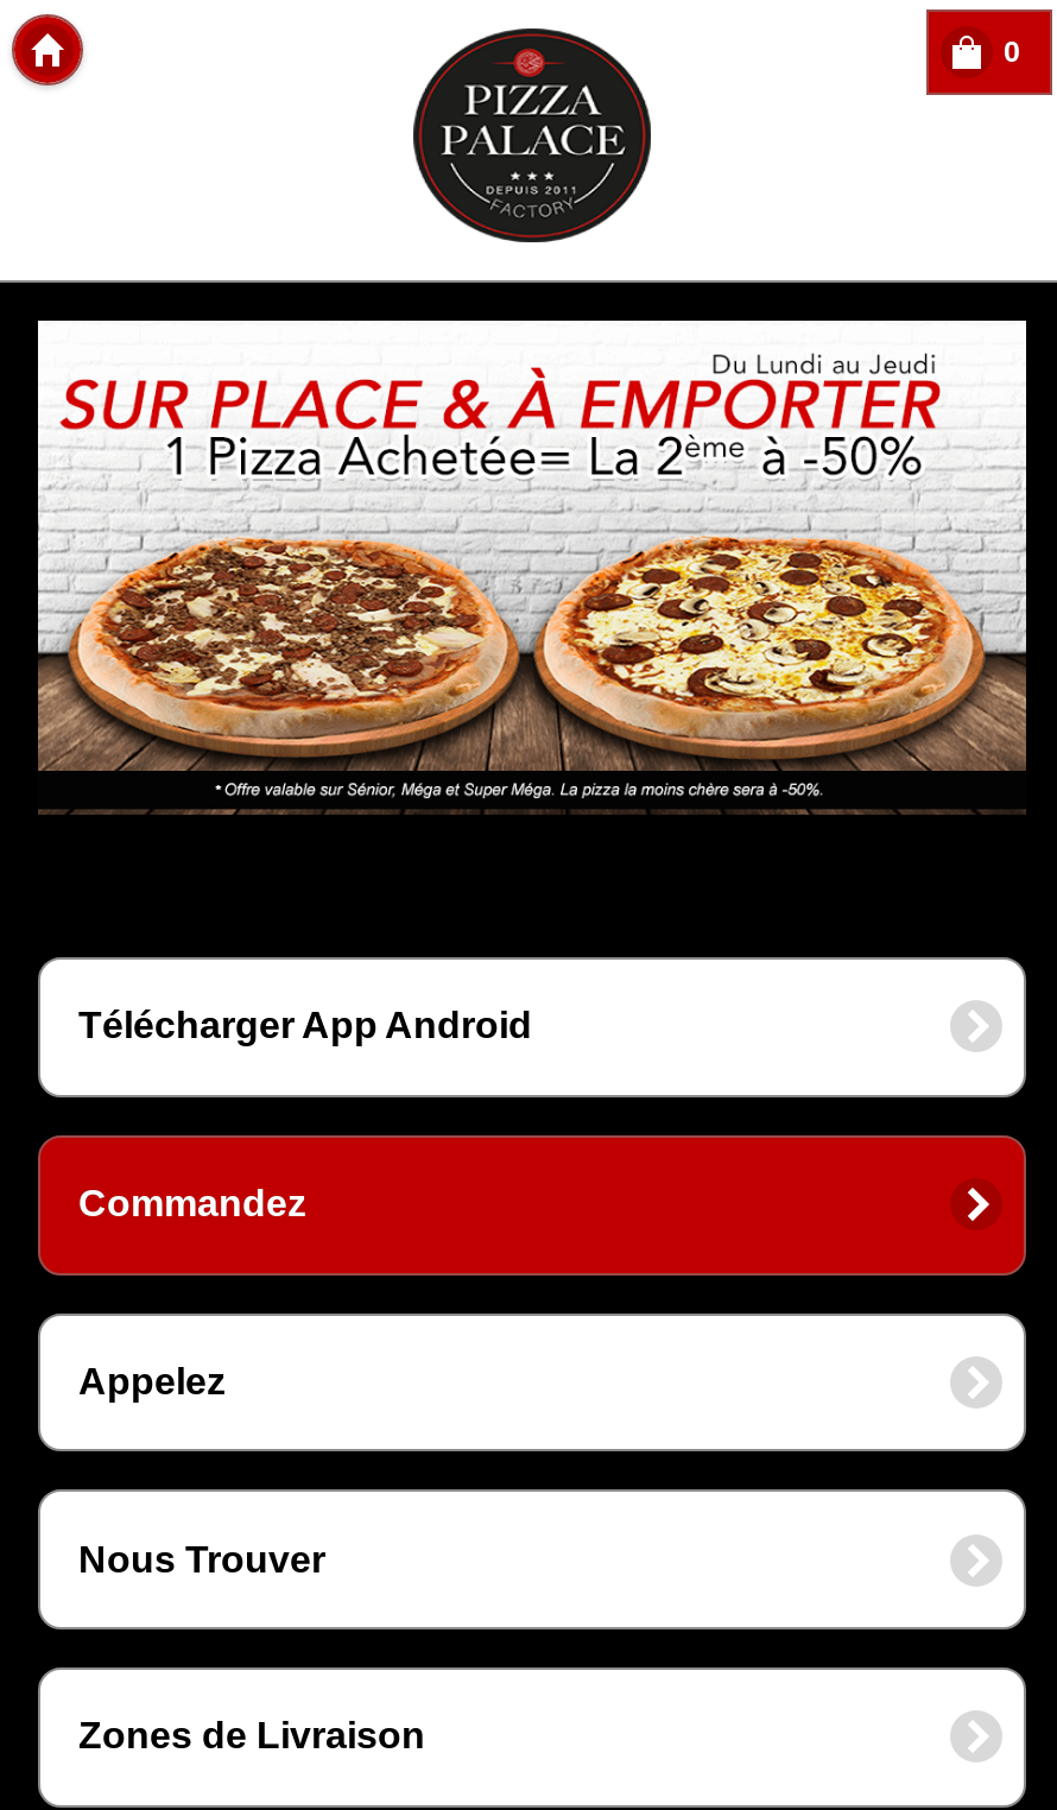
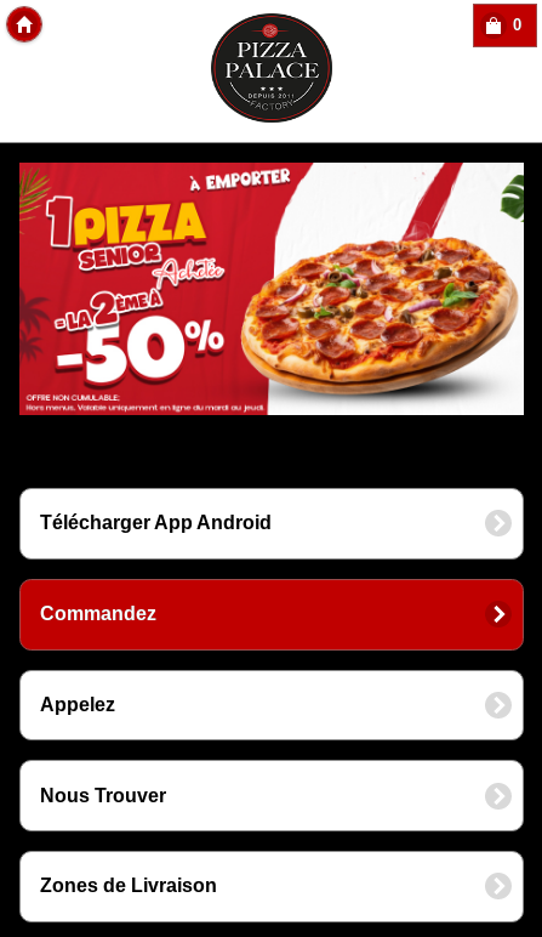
- [image]
+ [image]
